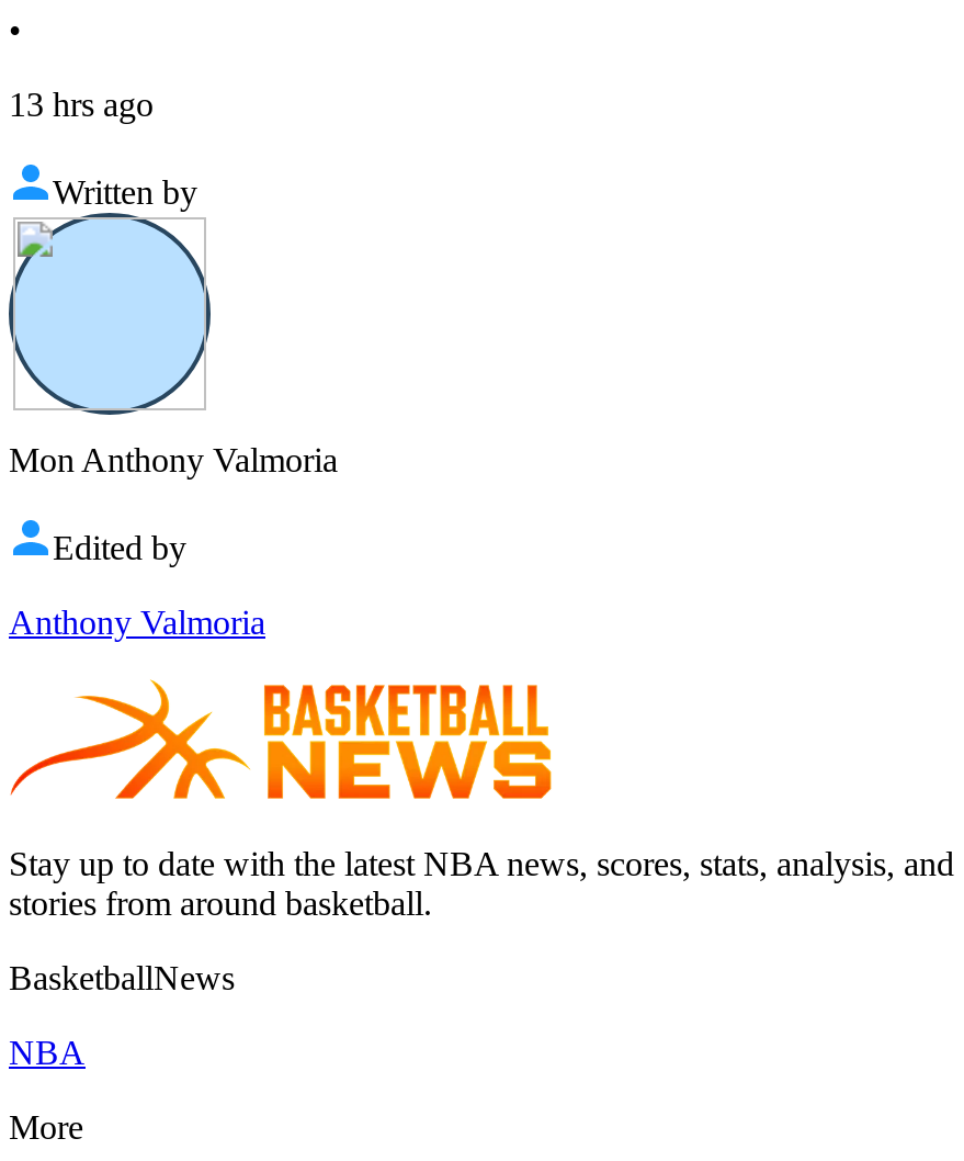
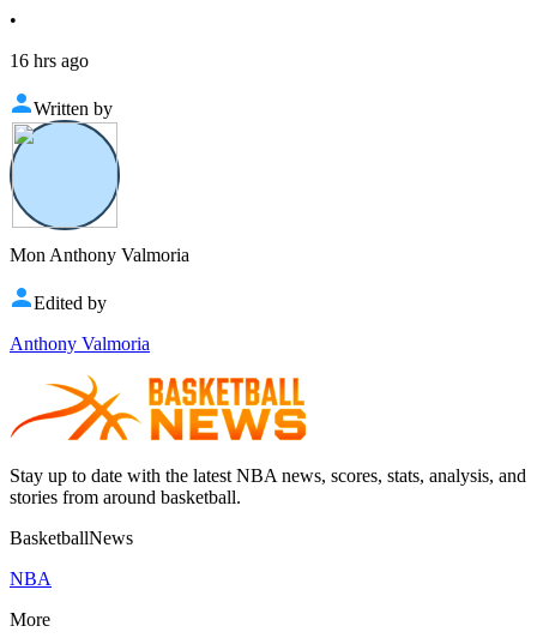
- 13 hrs ago
+ 16 hrs ago
